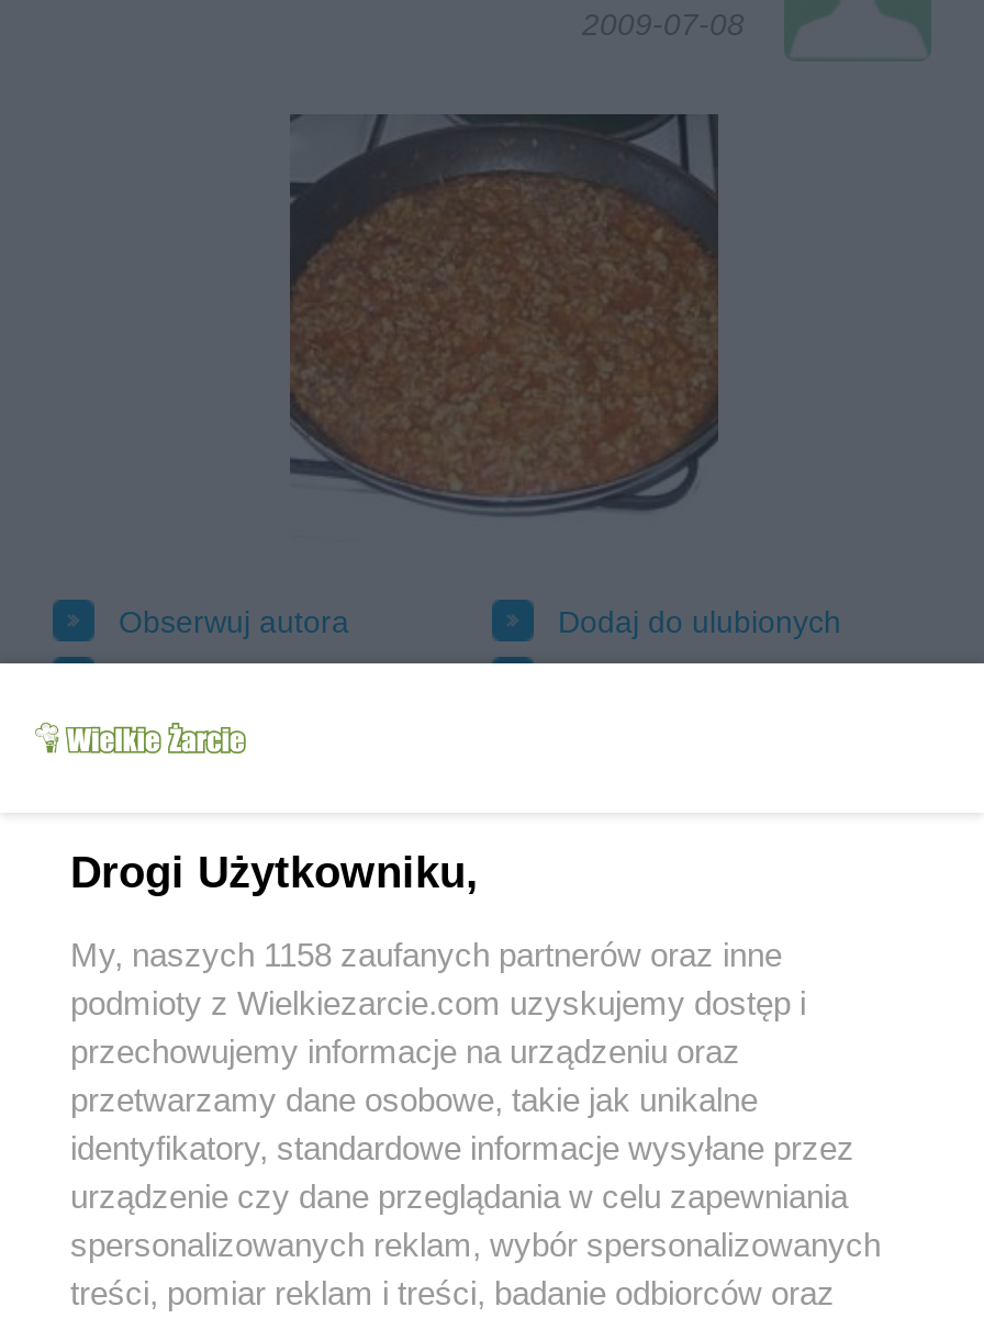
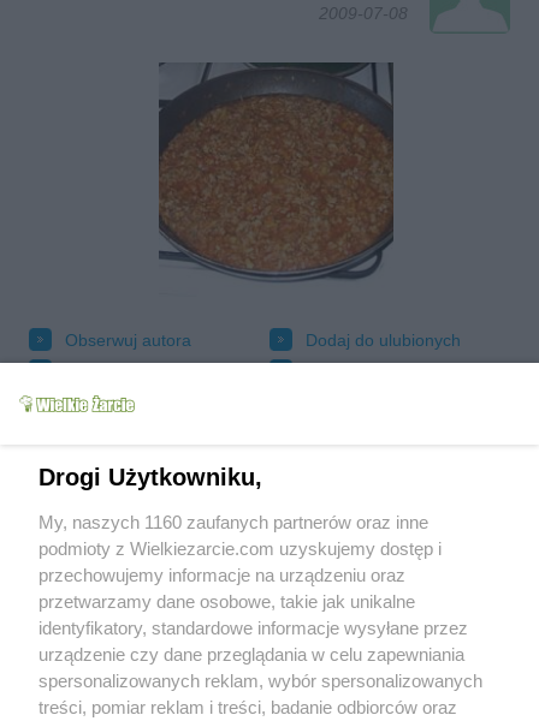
- My, naszych 1158 zaufanych partnerów oraz inne
+ My, naszych 1160 zaufanych partnerów oraz inne
